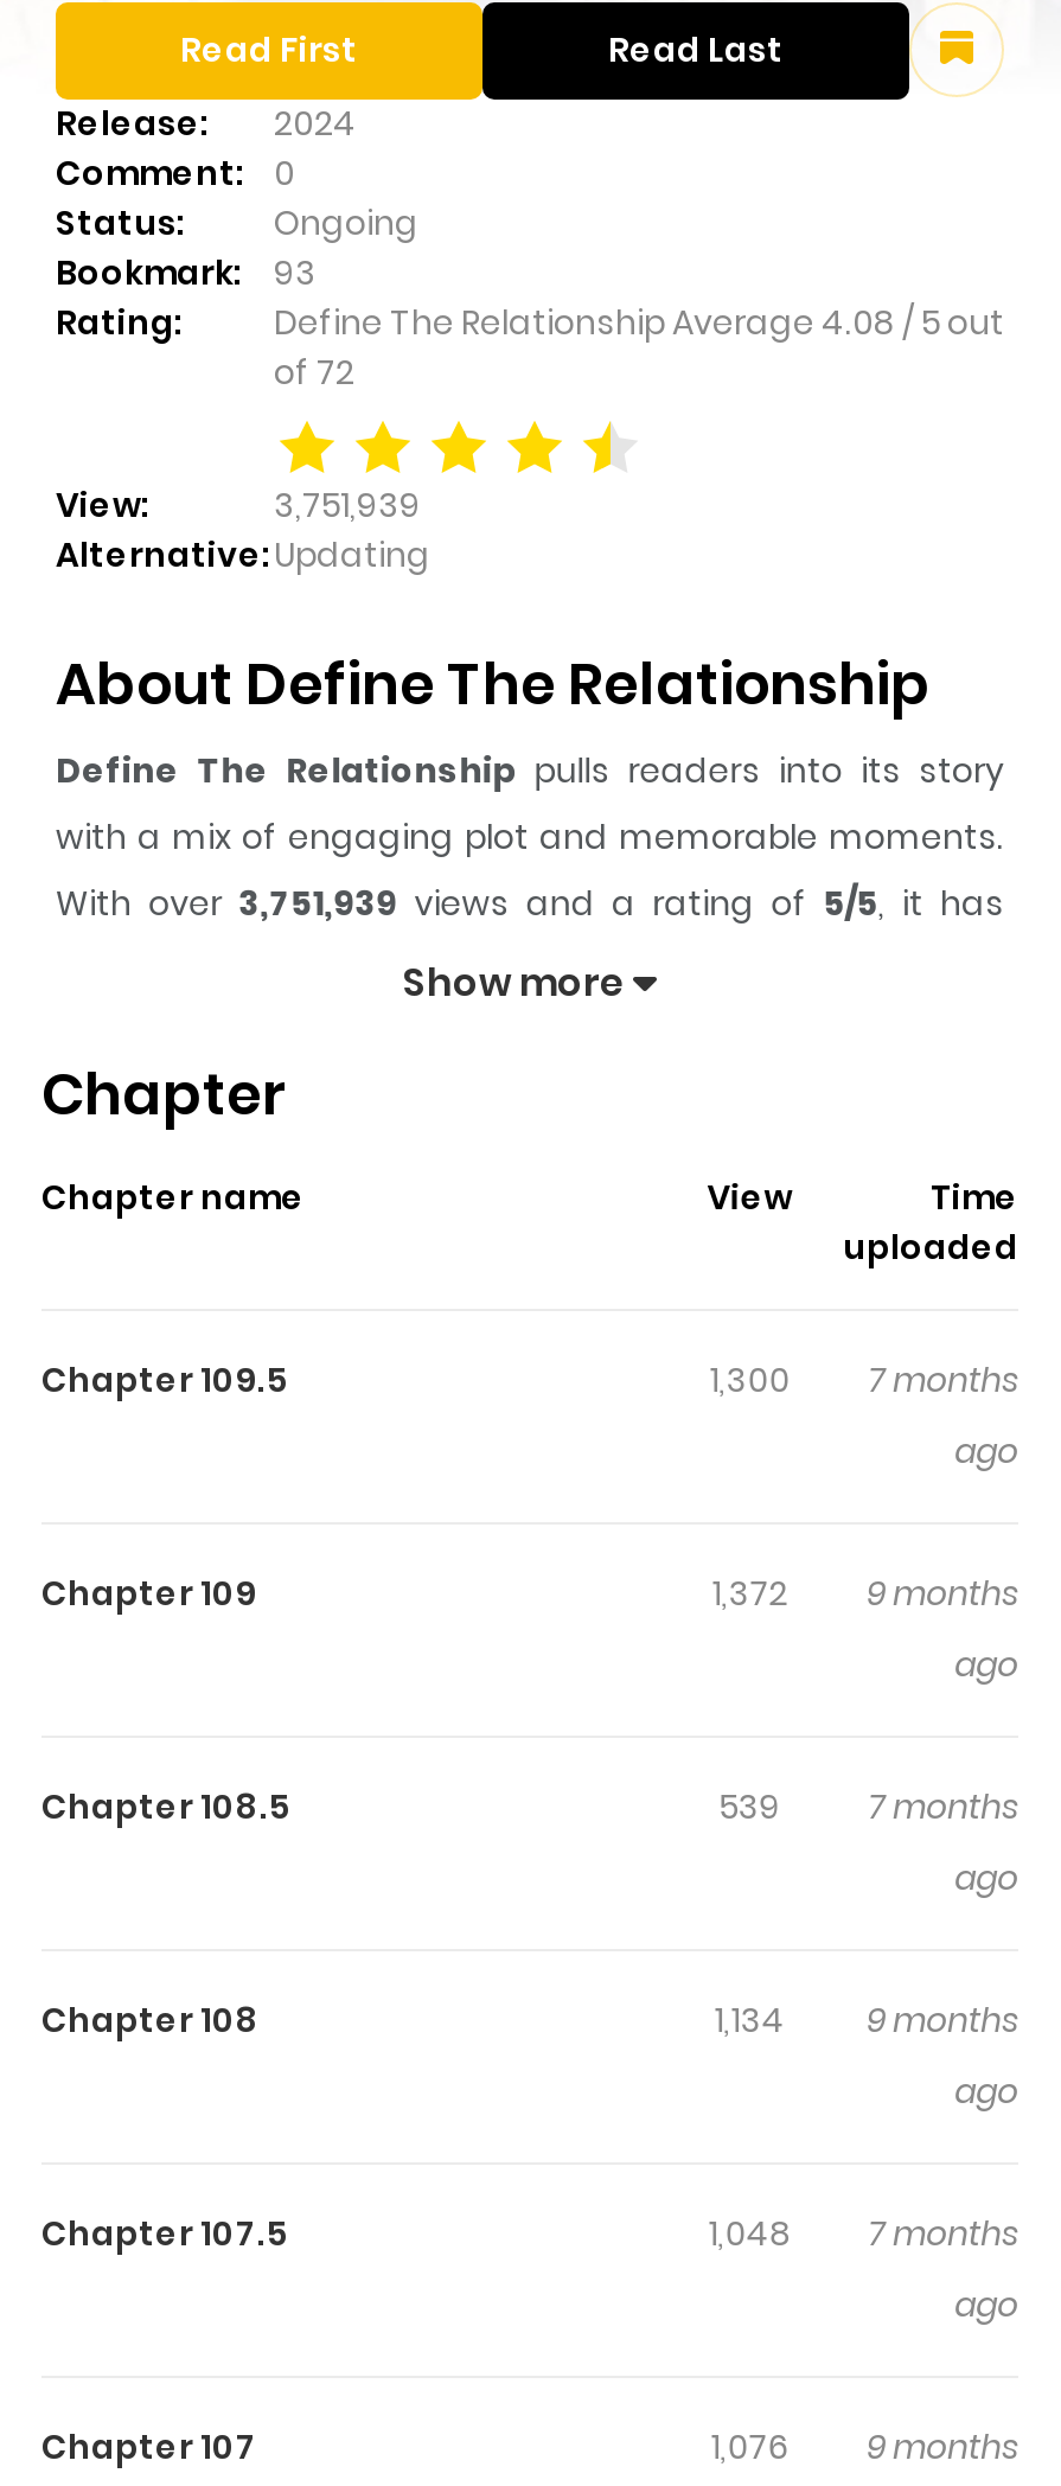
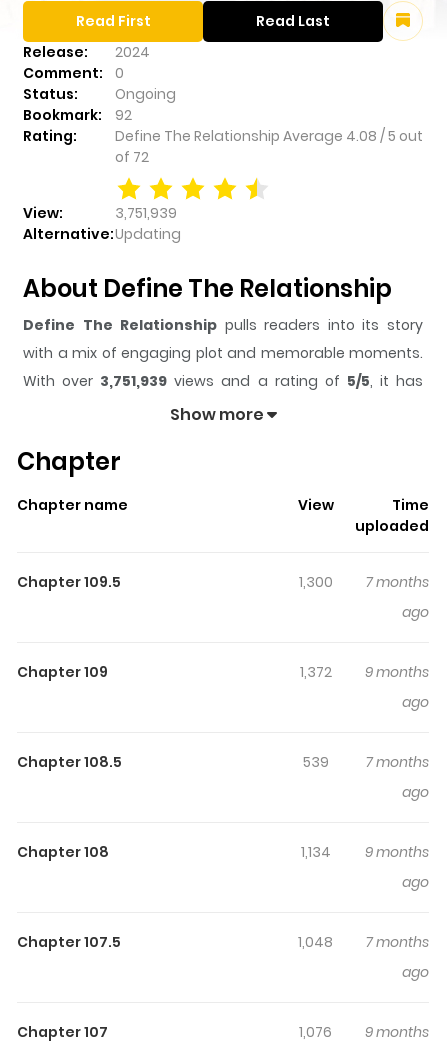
- Bookmark: 93
+ Bookmark: 92
